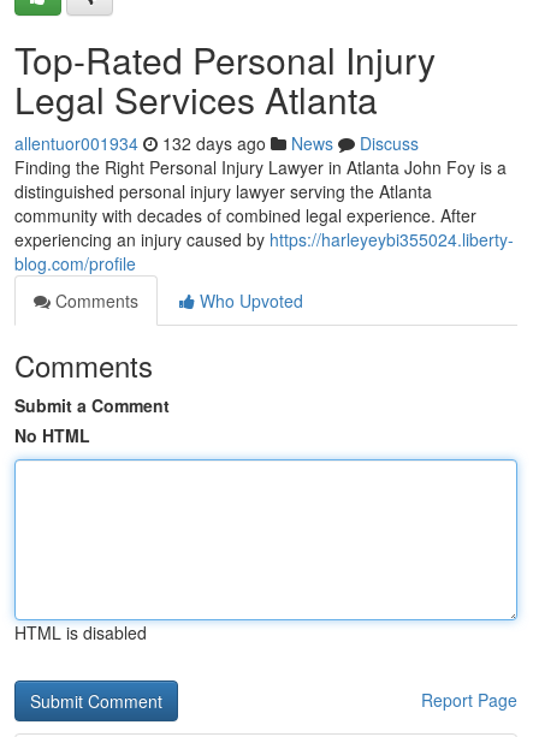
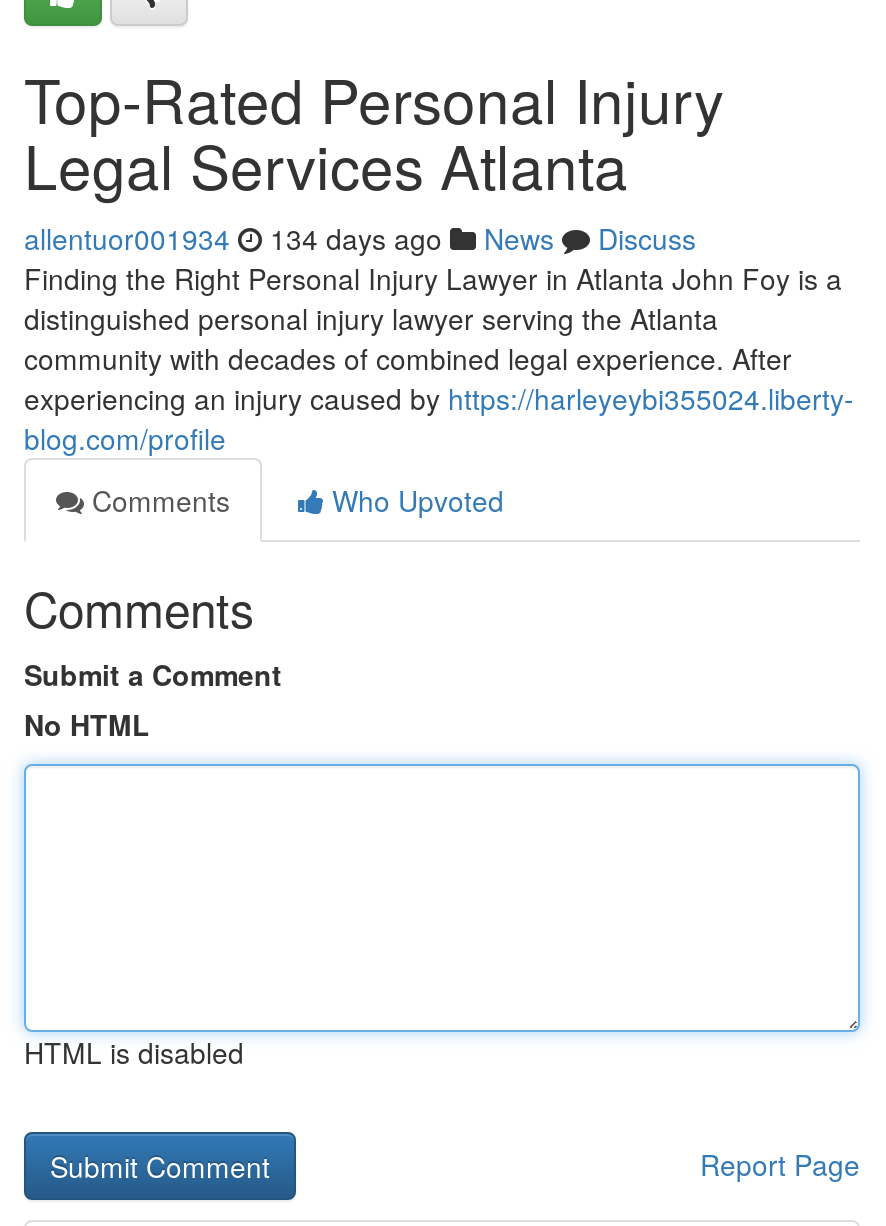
- allentuor001934 132 days ago News Discuss
+ allentuor001934 134 days ago News Discuss
